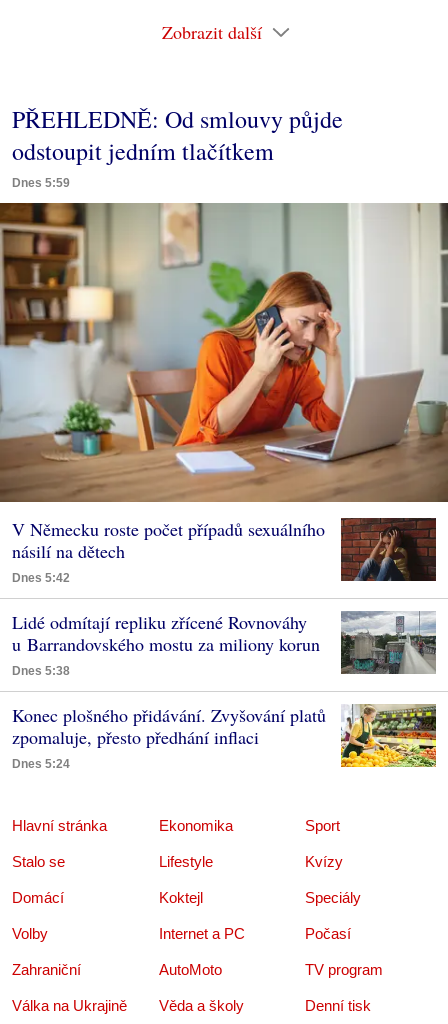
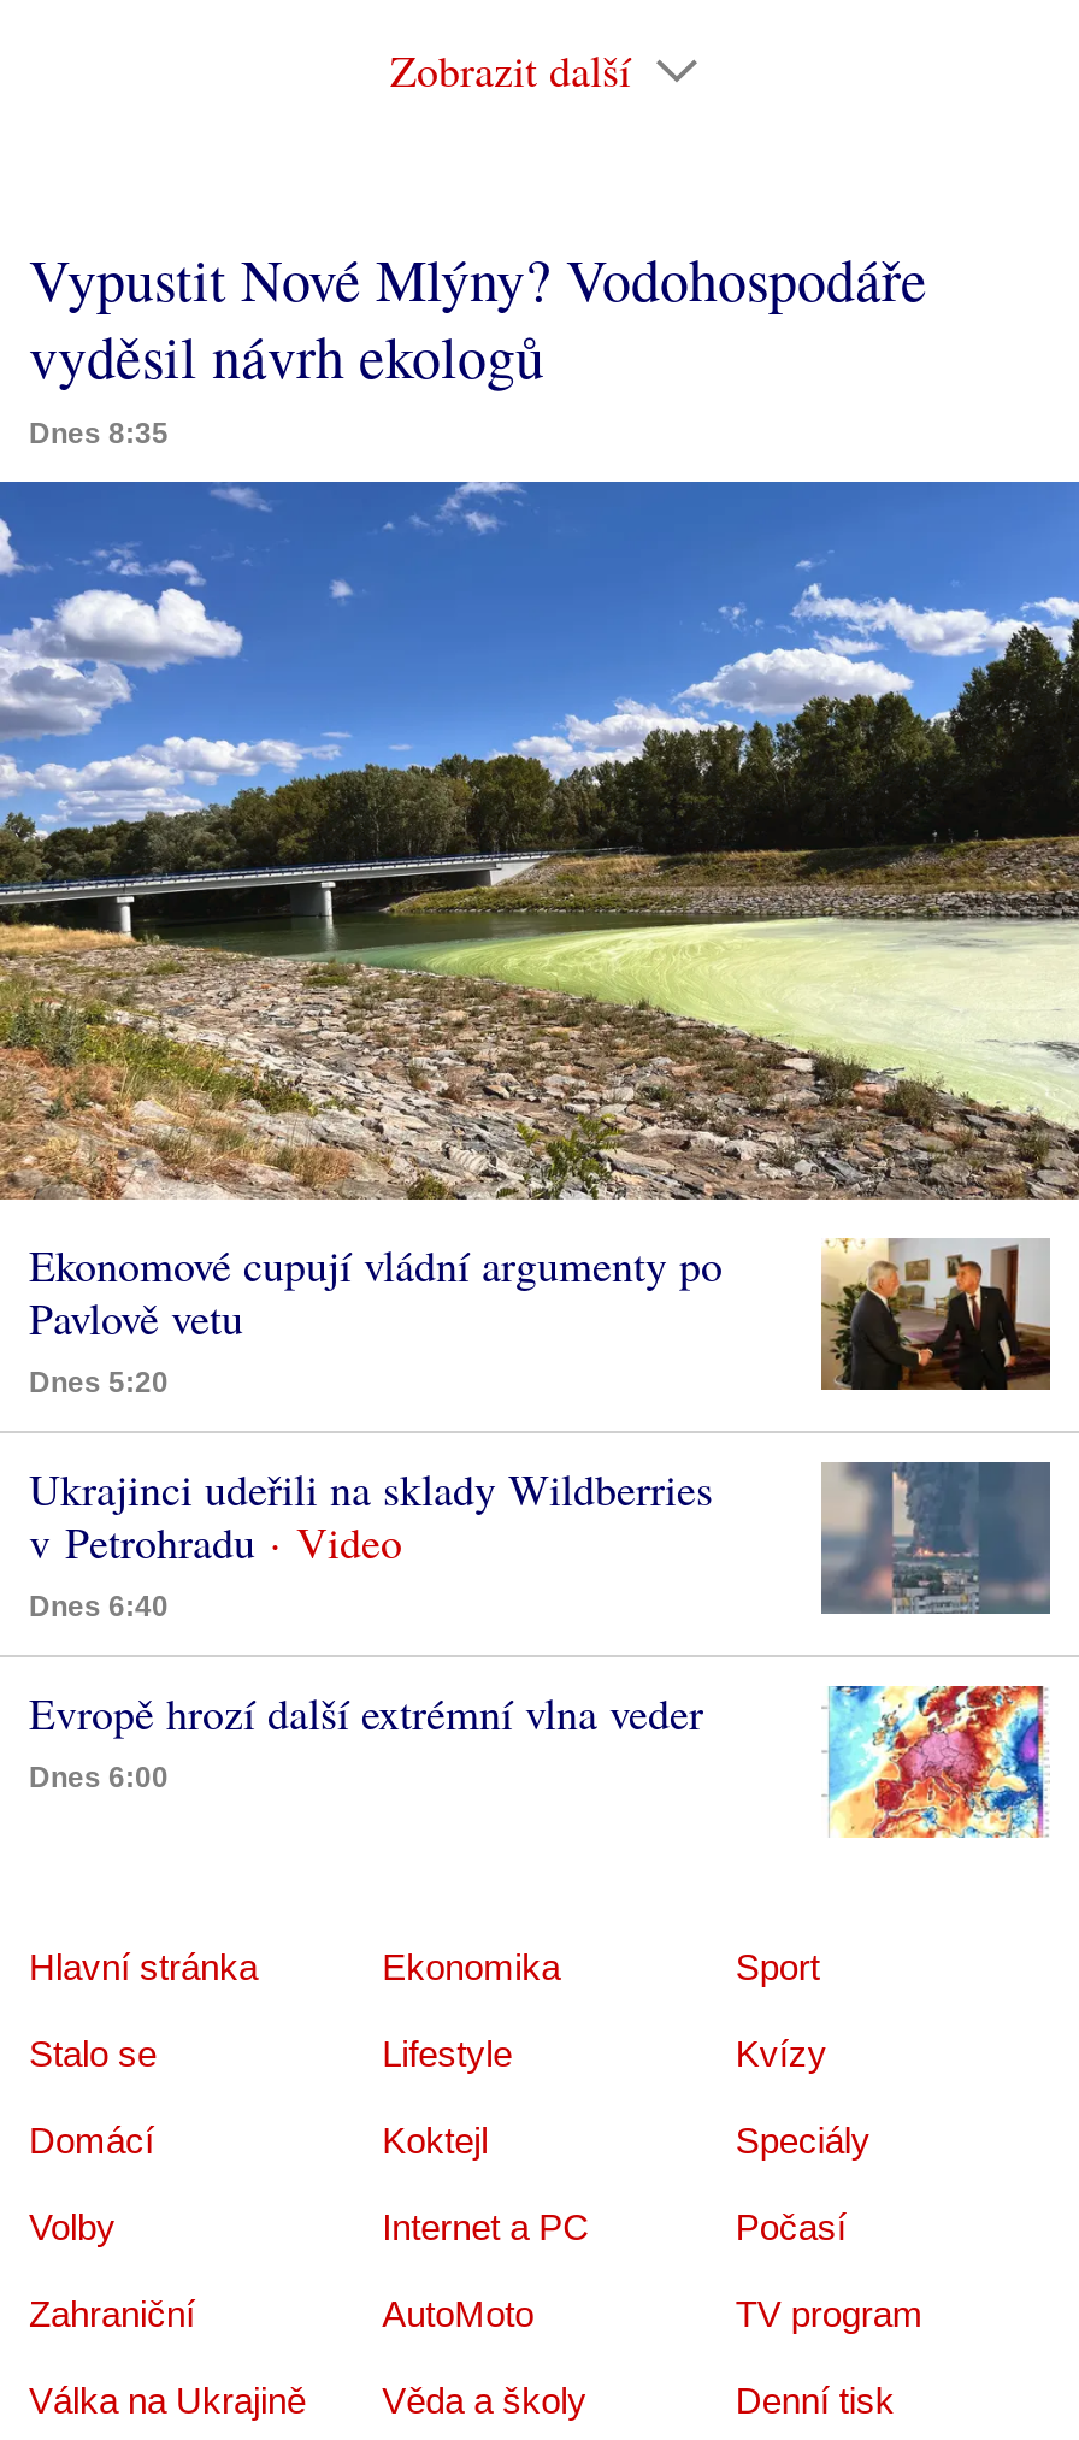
- PŘEHLEDNĚ: Od smlouvy půjde
- odstoupit jedním tlačítkem
- Dnes 5:59
+ Vypustit Nové Mlýny? Vodohospodáře
+ vyděsil návrh ekologů
+ Dnes 8:35

- [image]
- V Německu roste počet případů sexuálního
- násilí na dětech
- Dnes 5:42
+ [image]
+ Ekonomové cupují vládní argumenty po
+ Pavlově vetu
+ Dnes 5:20

- [image]
+ [image]

- Lidé odmítají repliku zřícené Rovnováhy
- u Barrandovského mostu za miliony korun
- Dnes 5:38
+ Ukrajinci udeřili na sklady Wildberries
+ v Petrohradu
+ Dnes 6:40

- [image]
+ [image]

- Konec plošného přidávání. Zvyšování platů
- zpomaluje, přesto předhání inflaci
- Dnes 5:24
+ Evropě hrozí další extrémní vlna veder
+ Dnes 6:00

- [image]
+ [image]
